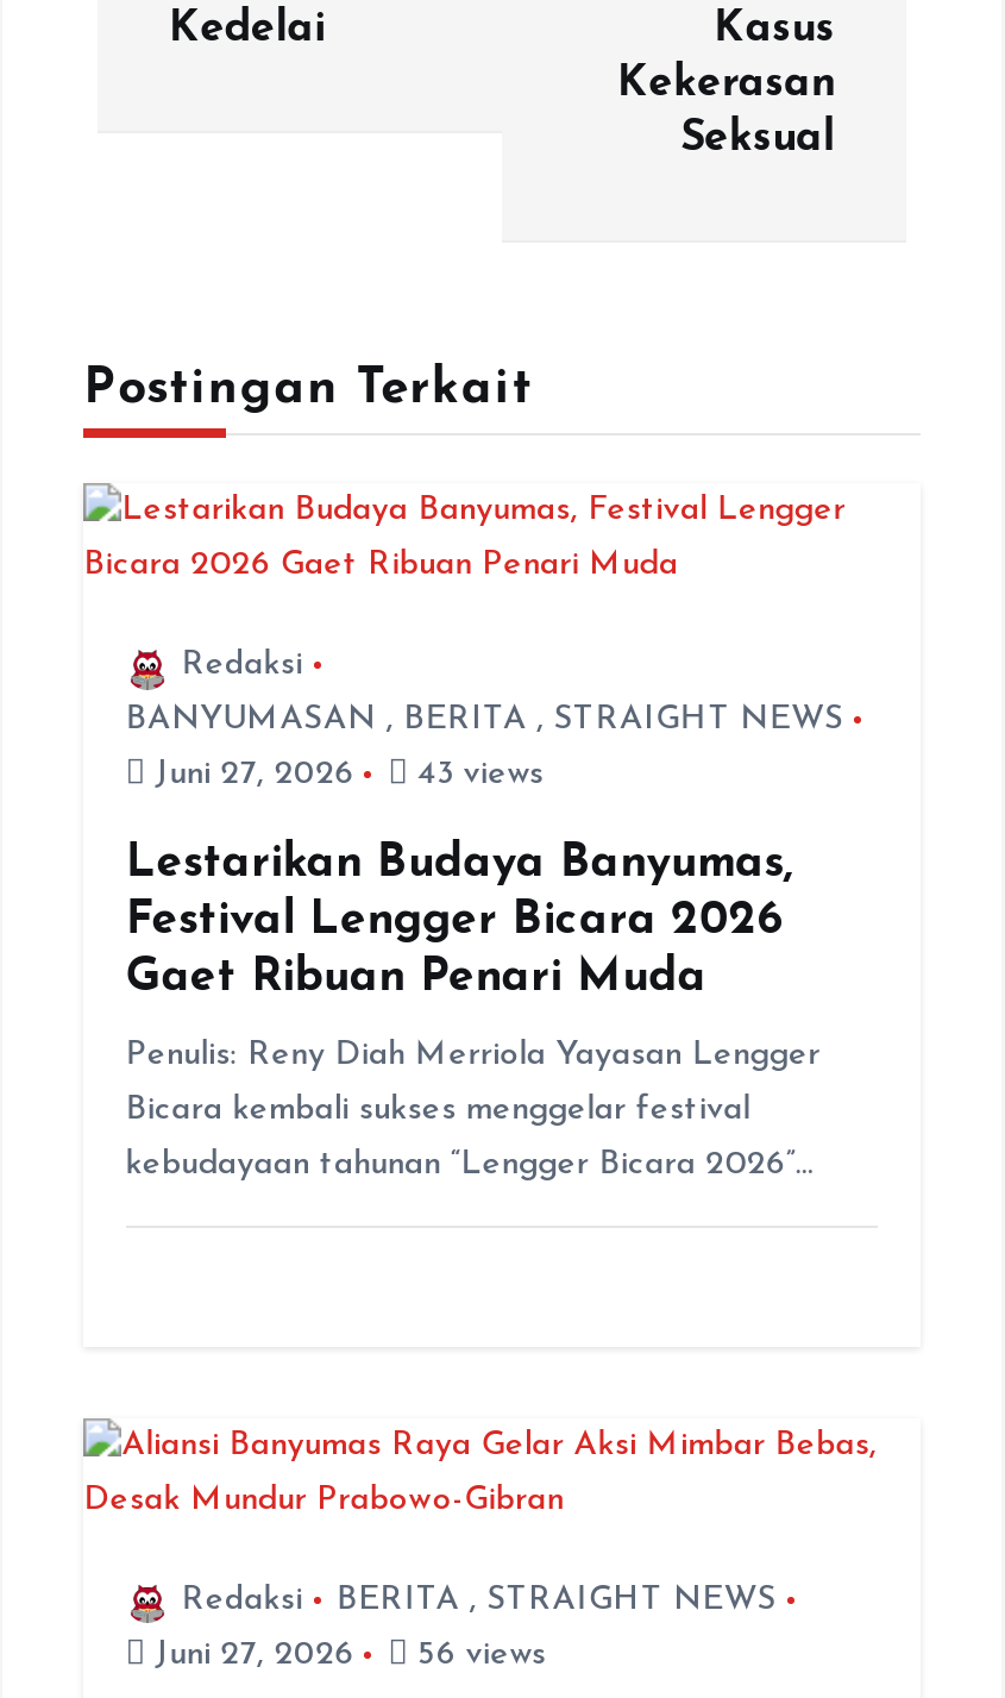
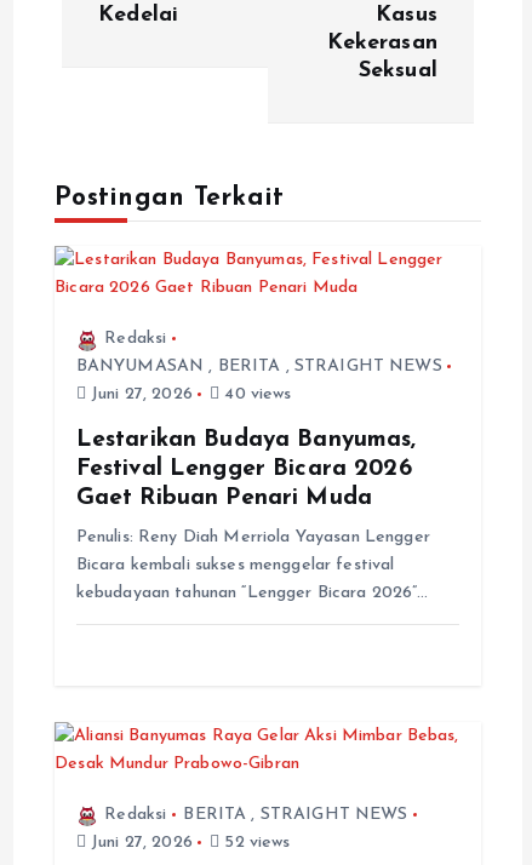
- Juni 27, 2026 43 views
+ Juni 27, 2026 40 views

- Juni 27, 2026 56 views
+ Juni 27, 2026 52 views
